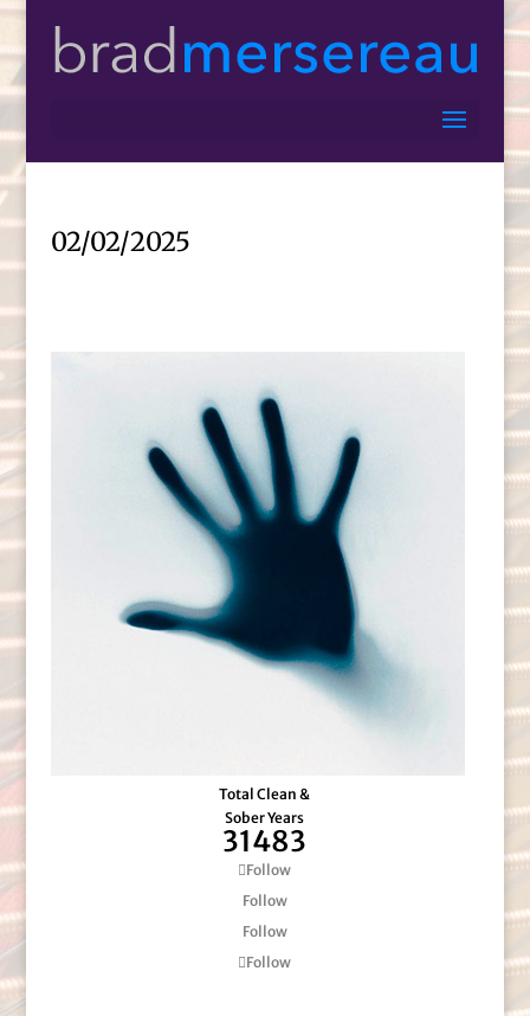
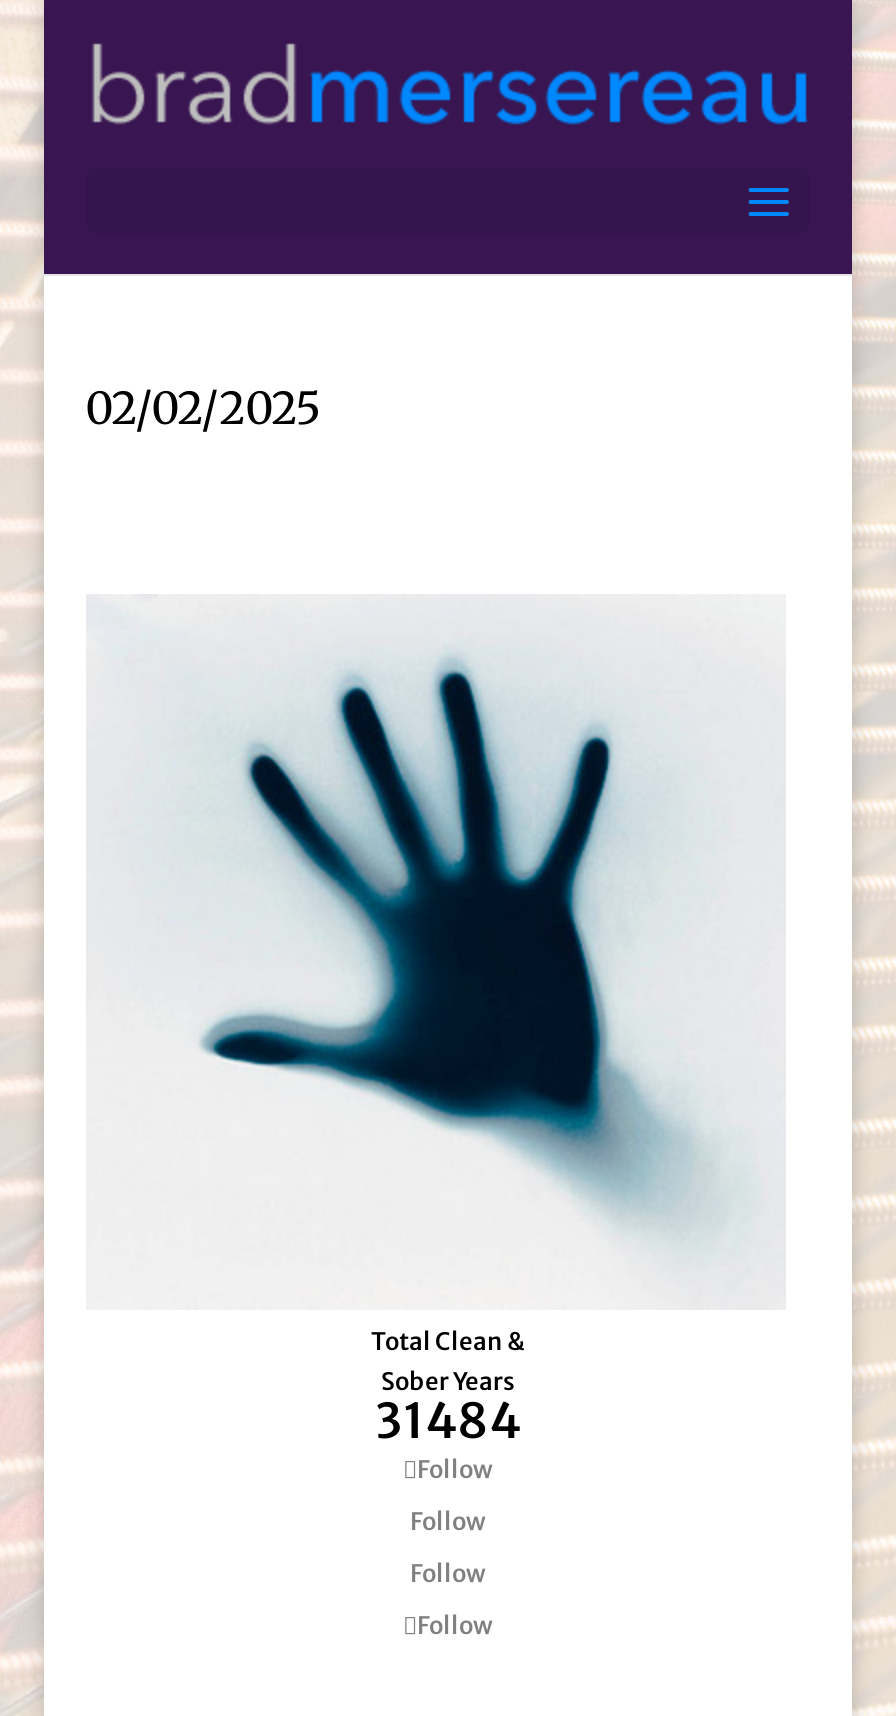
- 31483
+ 31484
